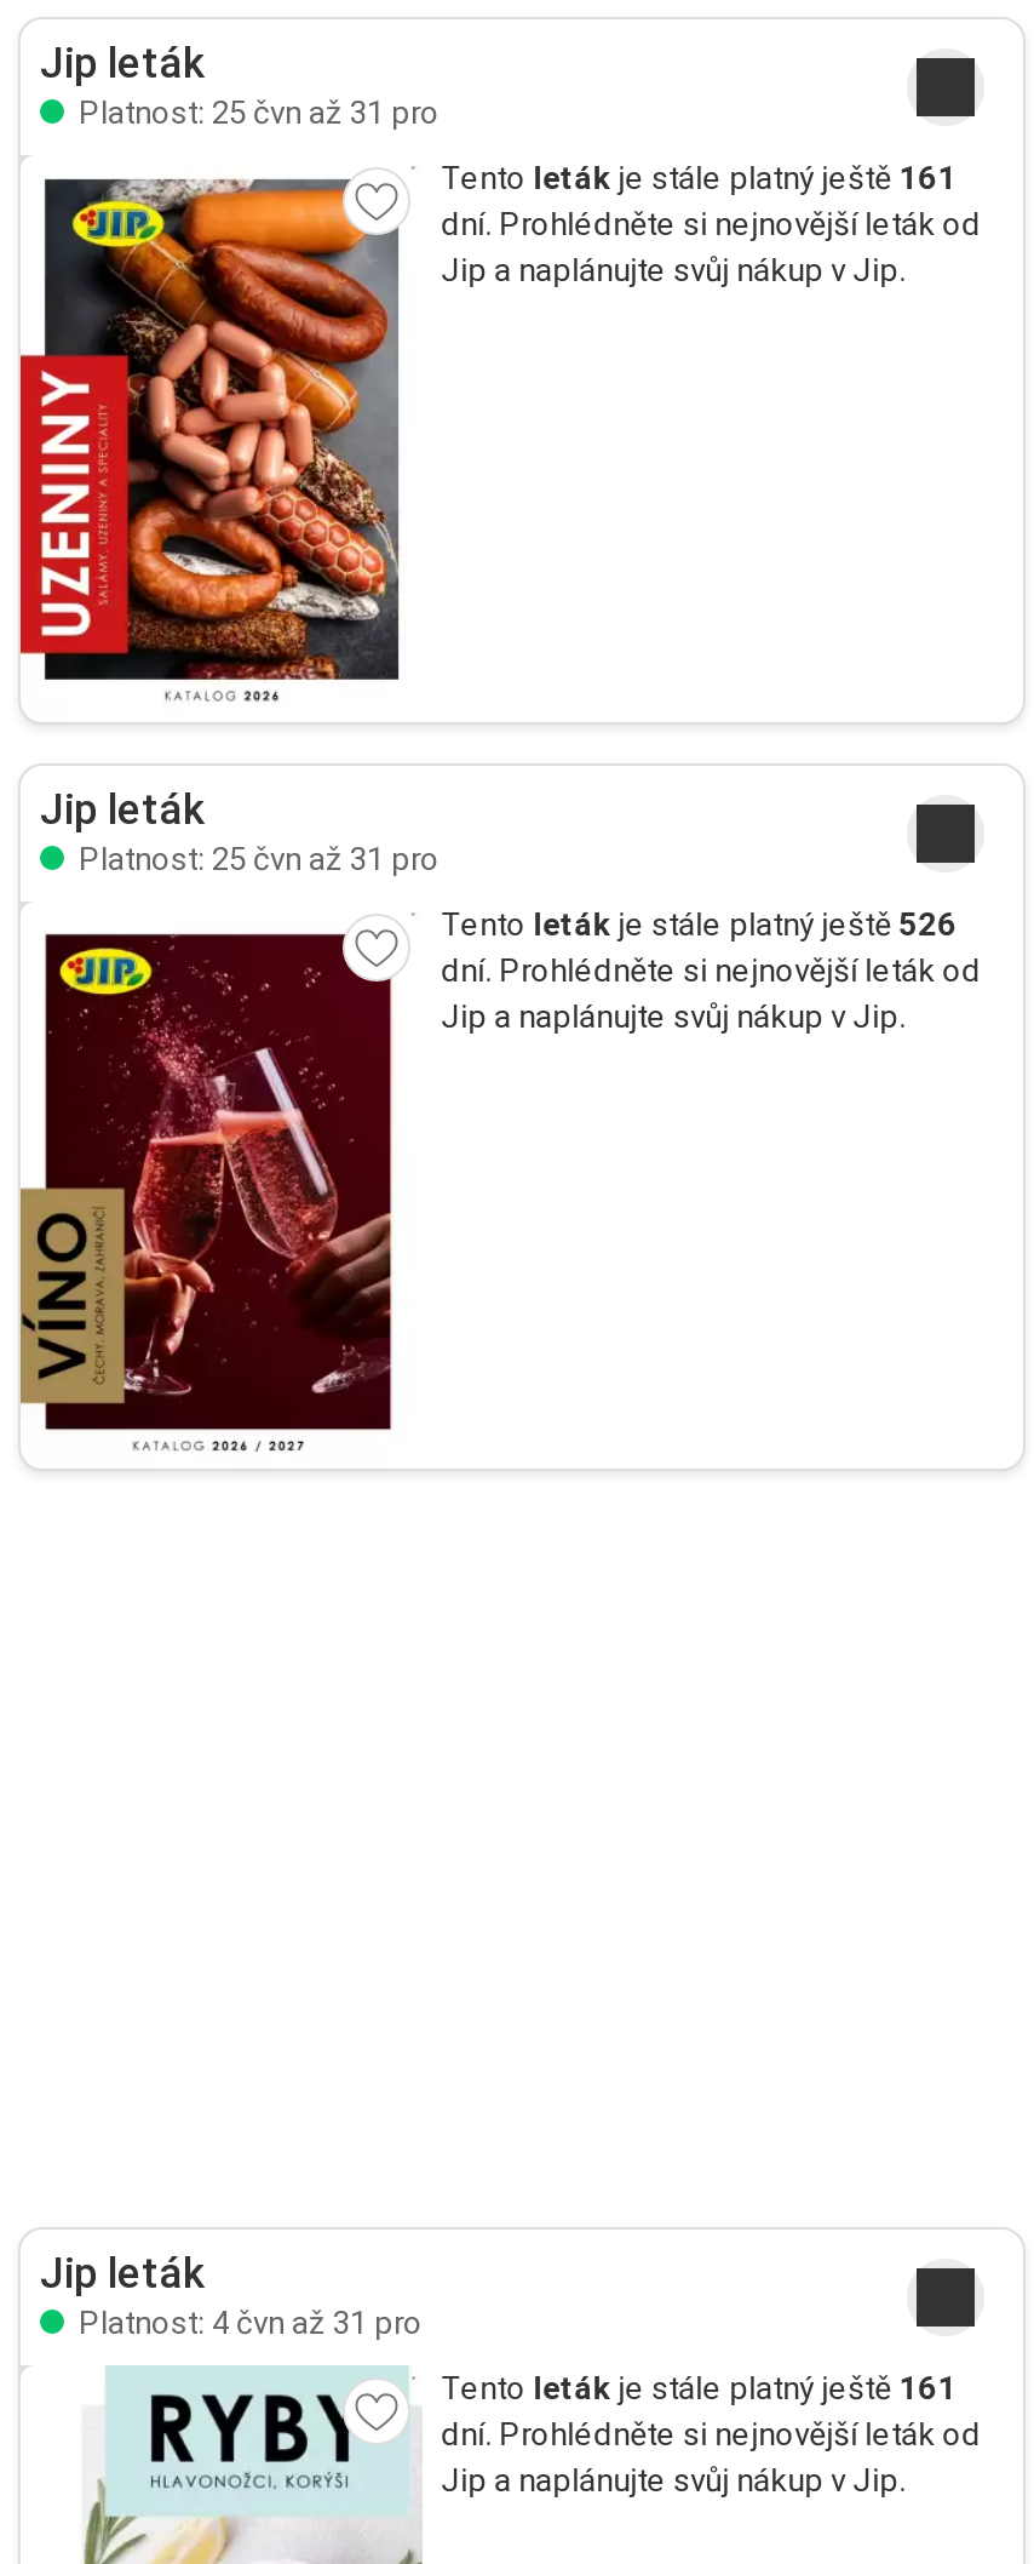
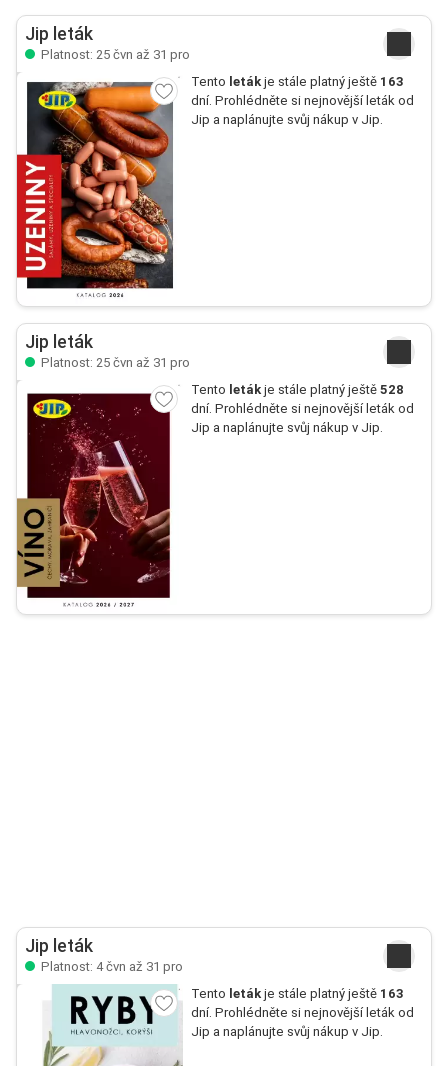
- Tento leták je stále platný ještě 161
+ Tento leták je stále platný ještě 163

- Tento leták je stále platný ještě 526
+ Tento leták je stále platný ještě 528

- Tento leták je stále platný ještě 161
+ Tento leták je stále platný ještě 163
